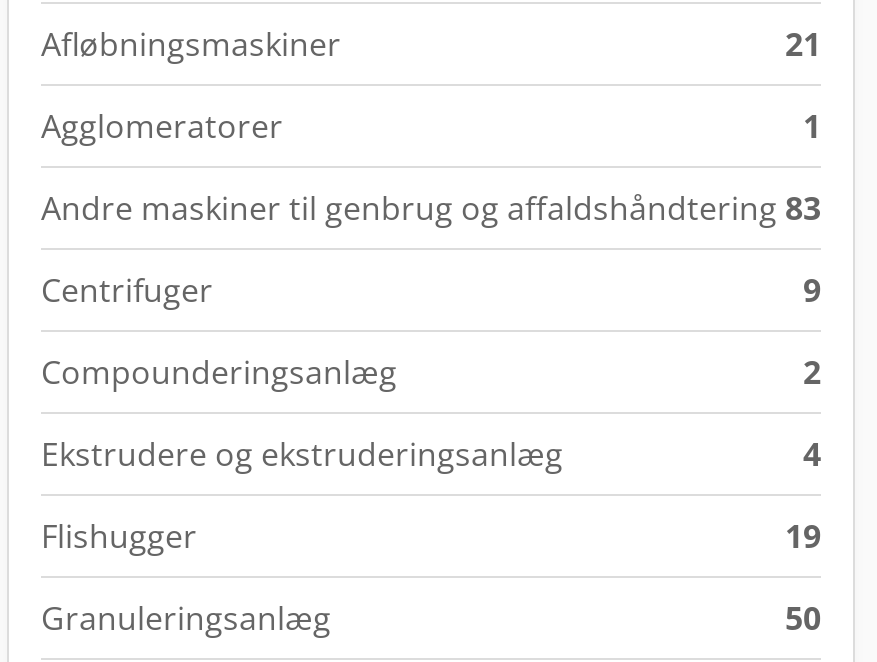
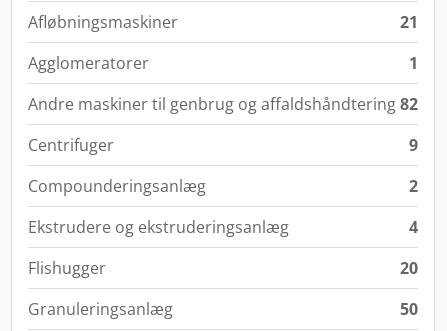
- Andre maskiner til genbrug og affaldshåndtering 83
+ Andre maskiner til genbrug og affaldshåndtering 82

- 19
+ 20
